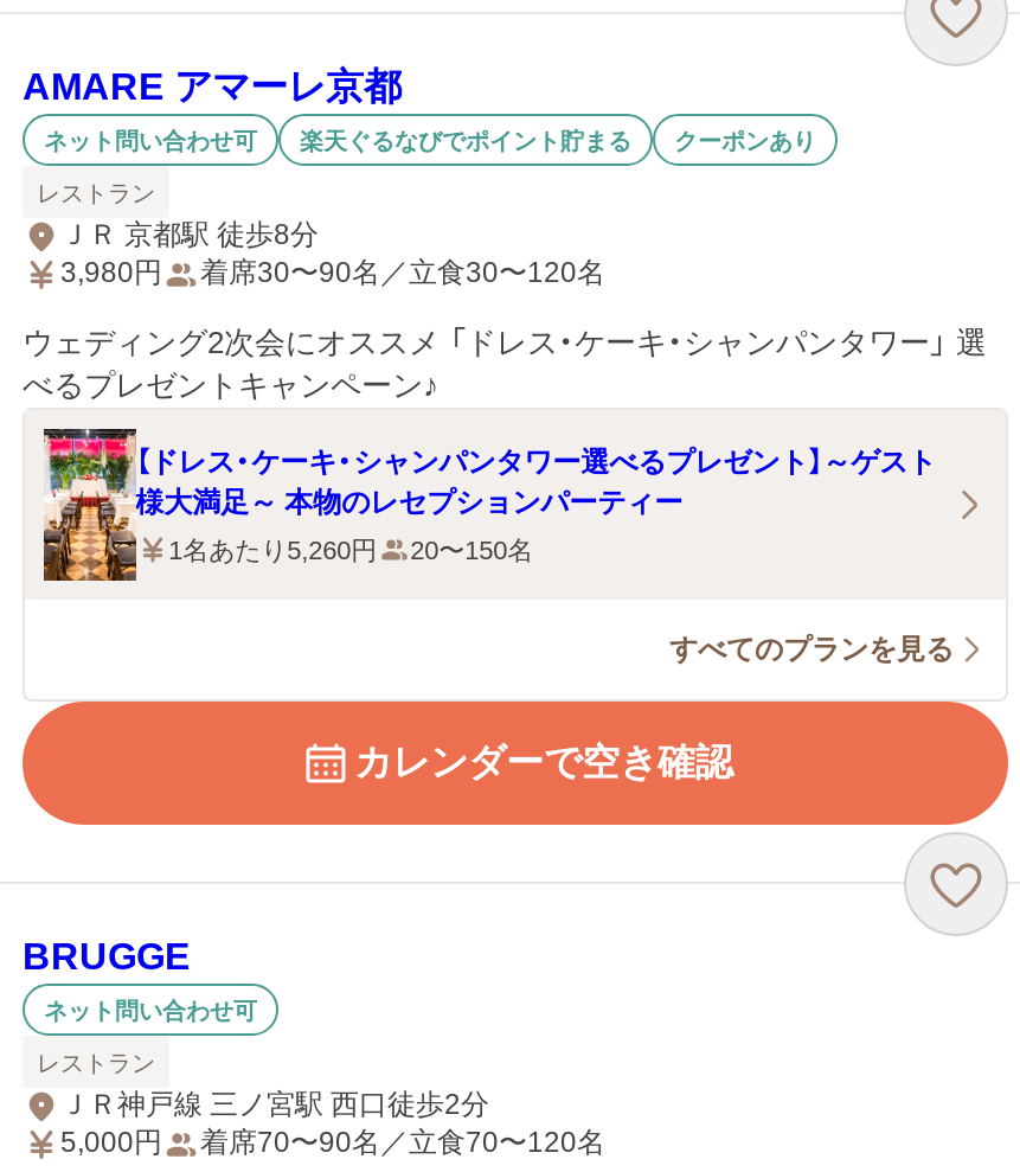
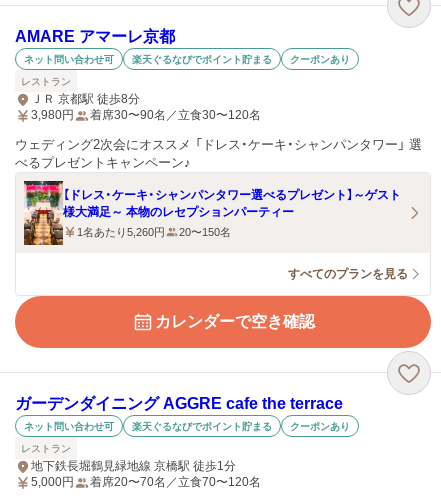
- BRUGGE
+ ガーデンダイニング AGGRE cafe the terrace

+ 楽天ぐるなびでポイント貯まる
+ クーポンあり

- ＪＲ神戸線 三ノ宮駅 西口徒歩2分
+ 地下鉄長堀鶴見緑地線 京橋駅 徒歩1分

- 着席70〜90名／立食70〜120名
+ 着席20〜70名／立食70〜120名
